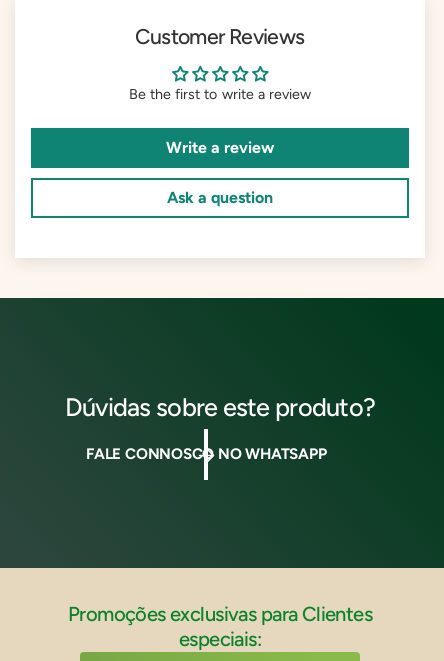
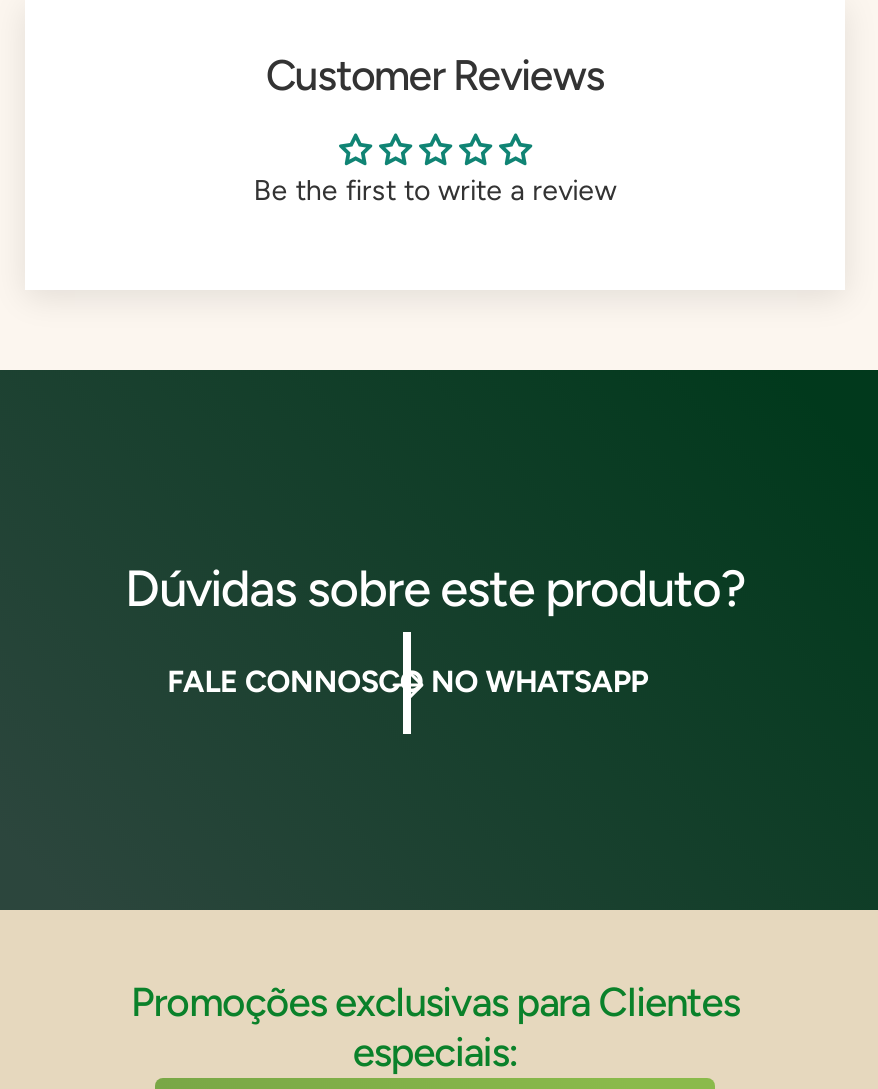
- Write a review
- Ask a question
